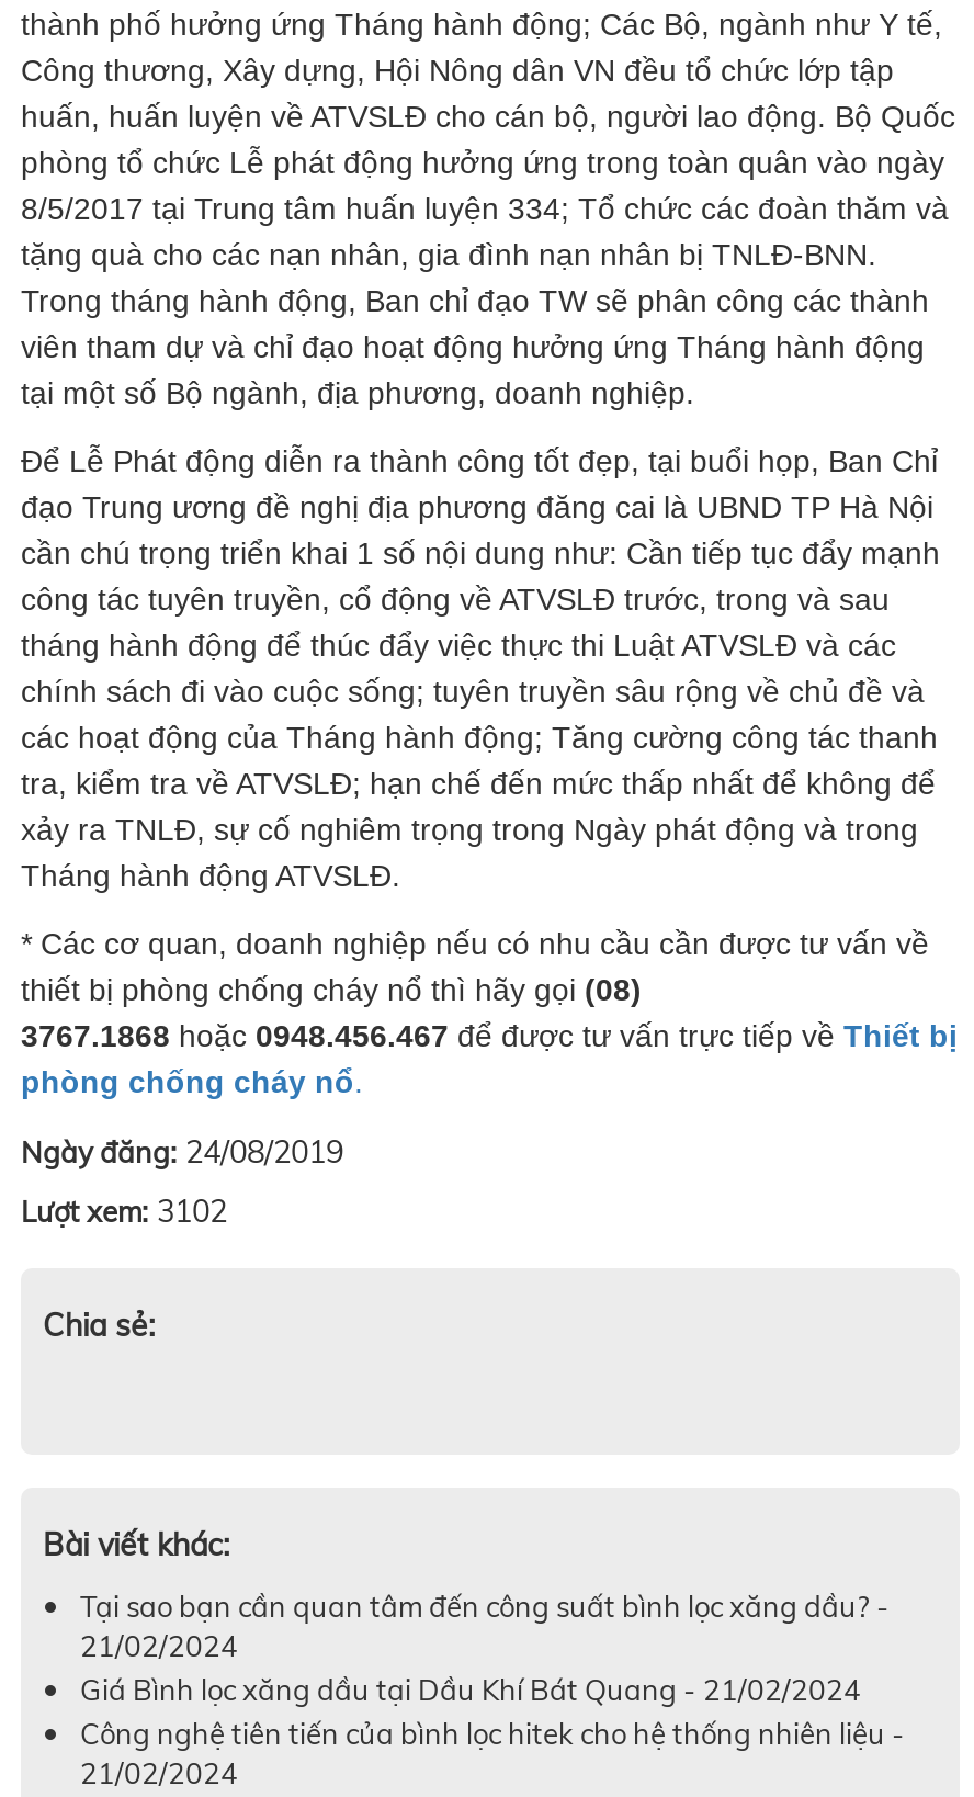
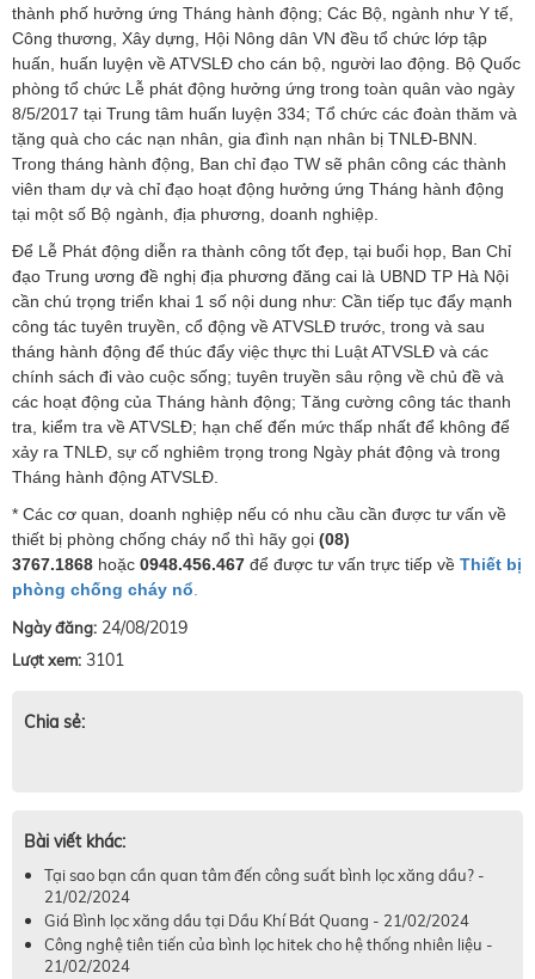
- Lượt xem: 3102
+ Lượt xem: 3101
